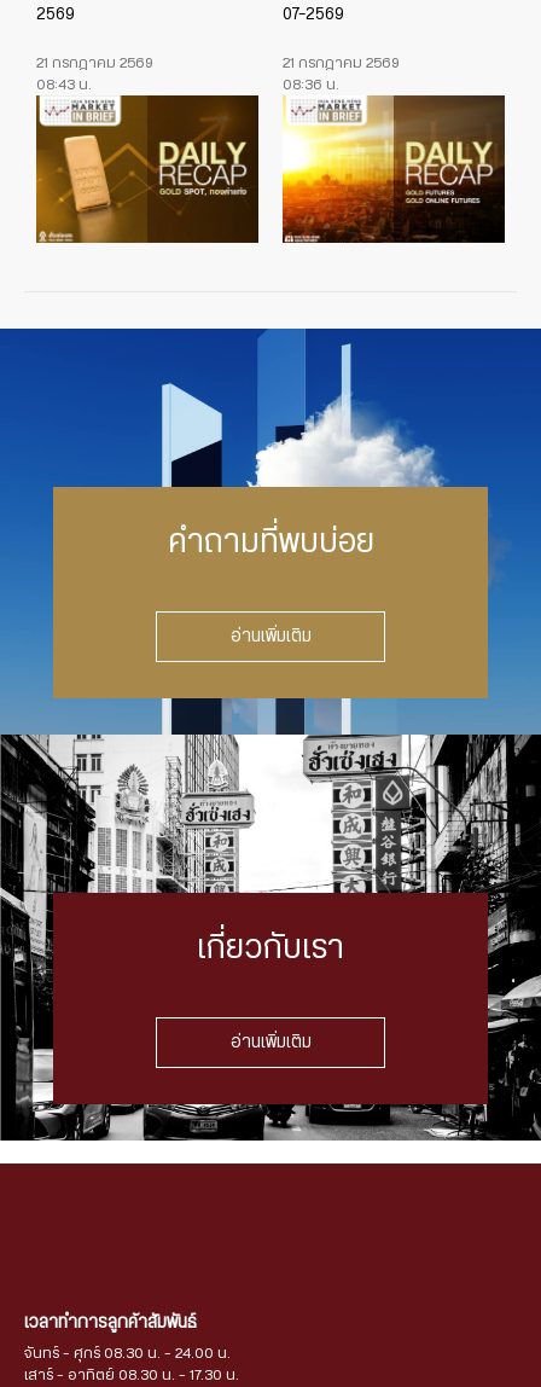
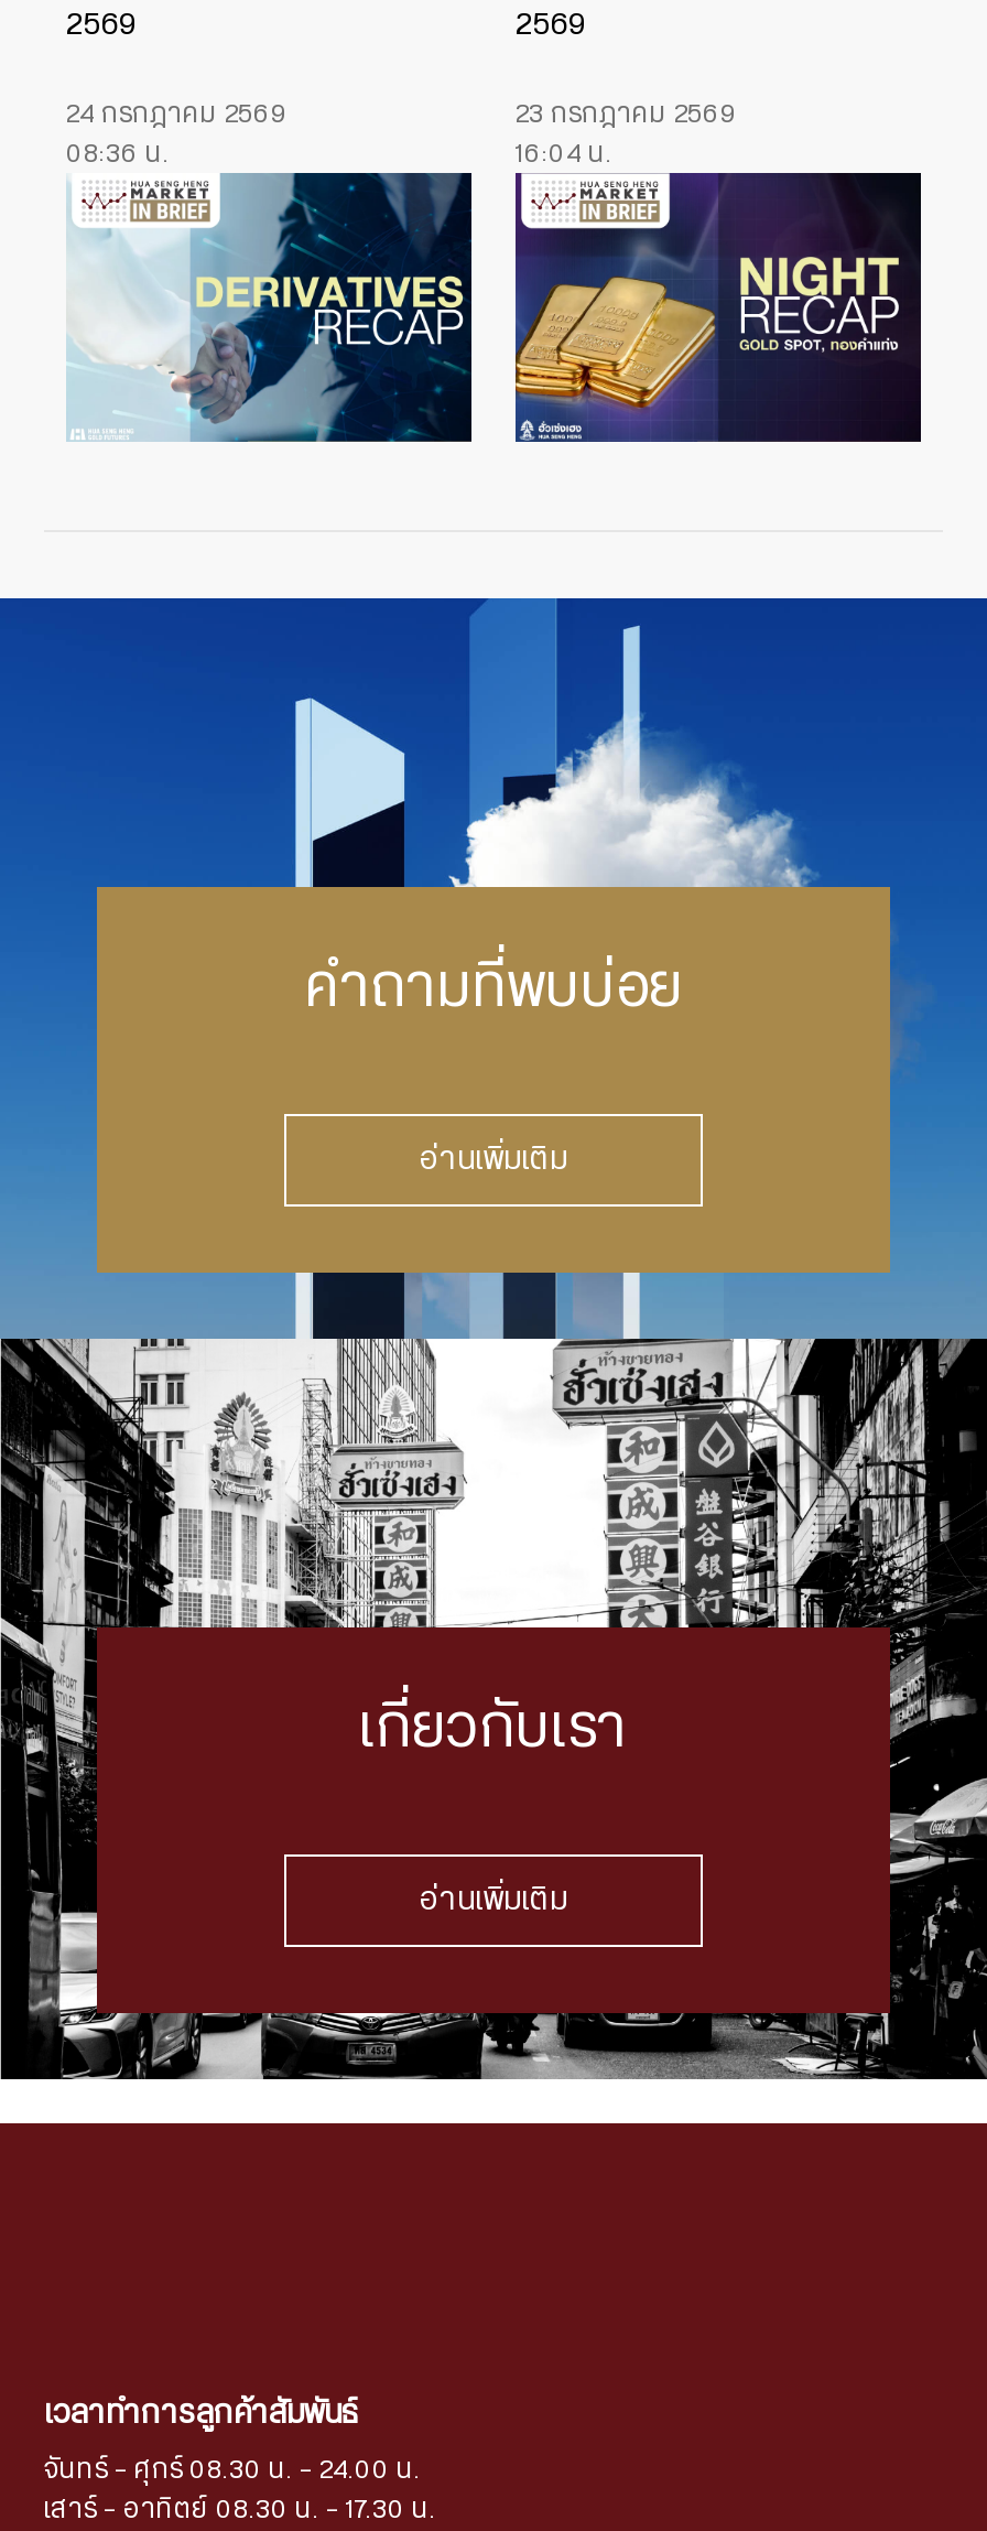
- 07-2569
+ 2569

- 21 กรกฎาคม 2569
+ 24 กรกฎาคม 2569

- 21 กรกฎาคม 2569
+ 23 กรกฎาคม 2569

- 08:43 น.
+ 08:36 น.

- 08:36 น.
+ 16:04 น.

- [image]
+ [image]

- [image]
+ [image]
